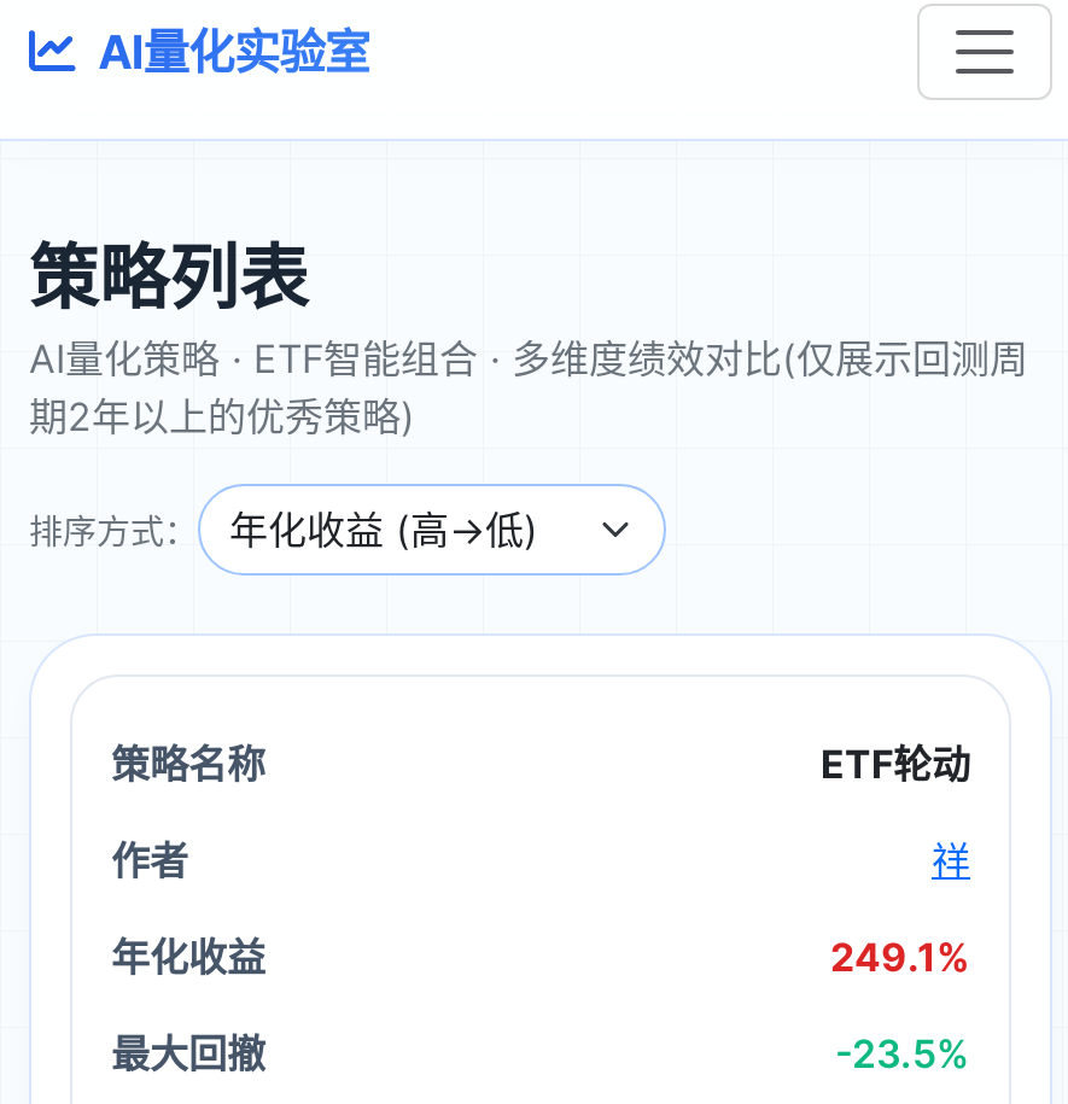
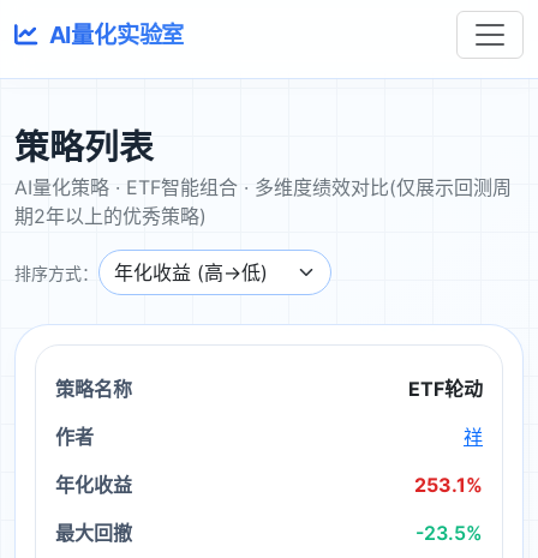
- 249.1%
+ 253.1%
